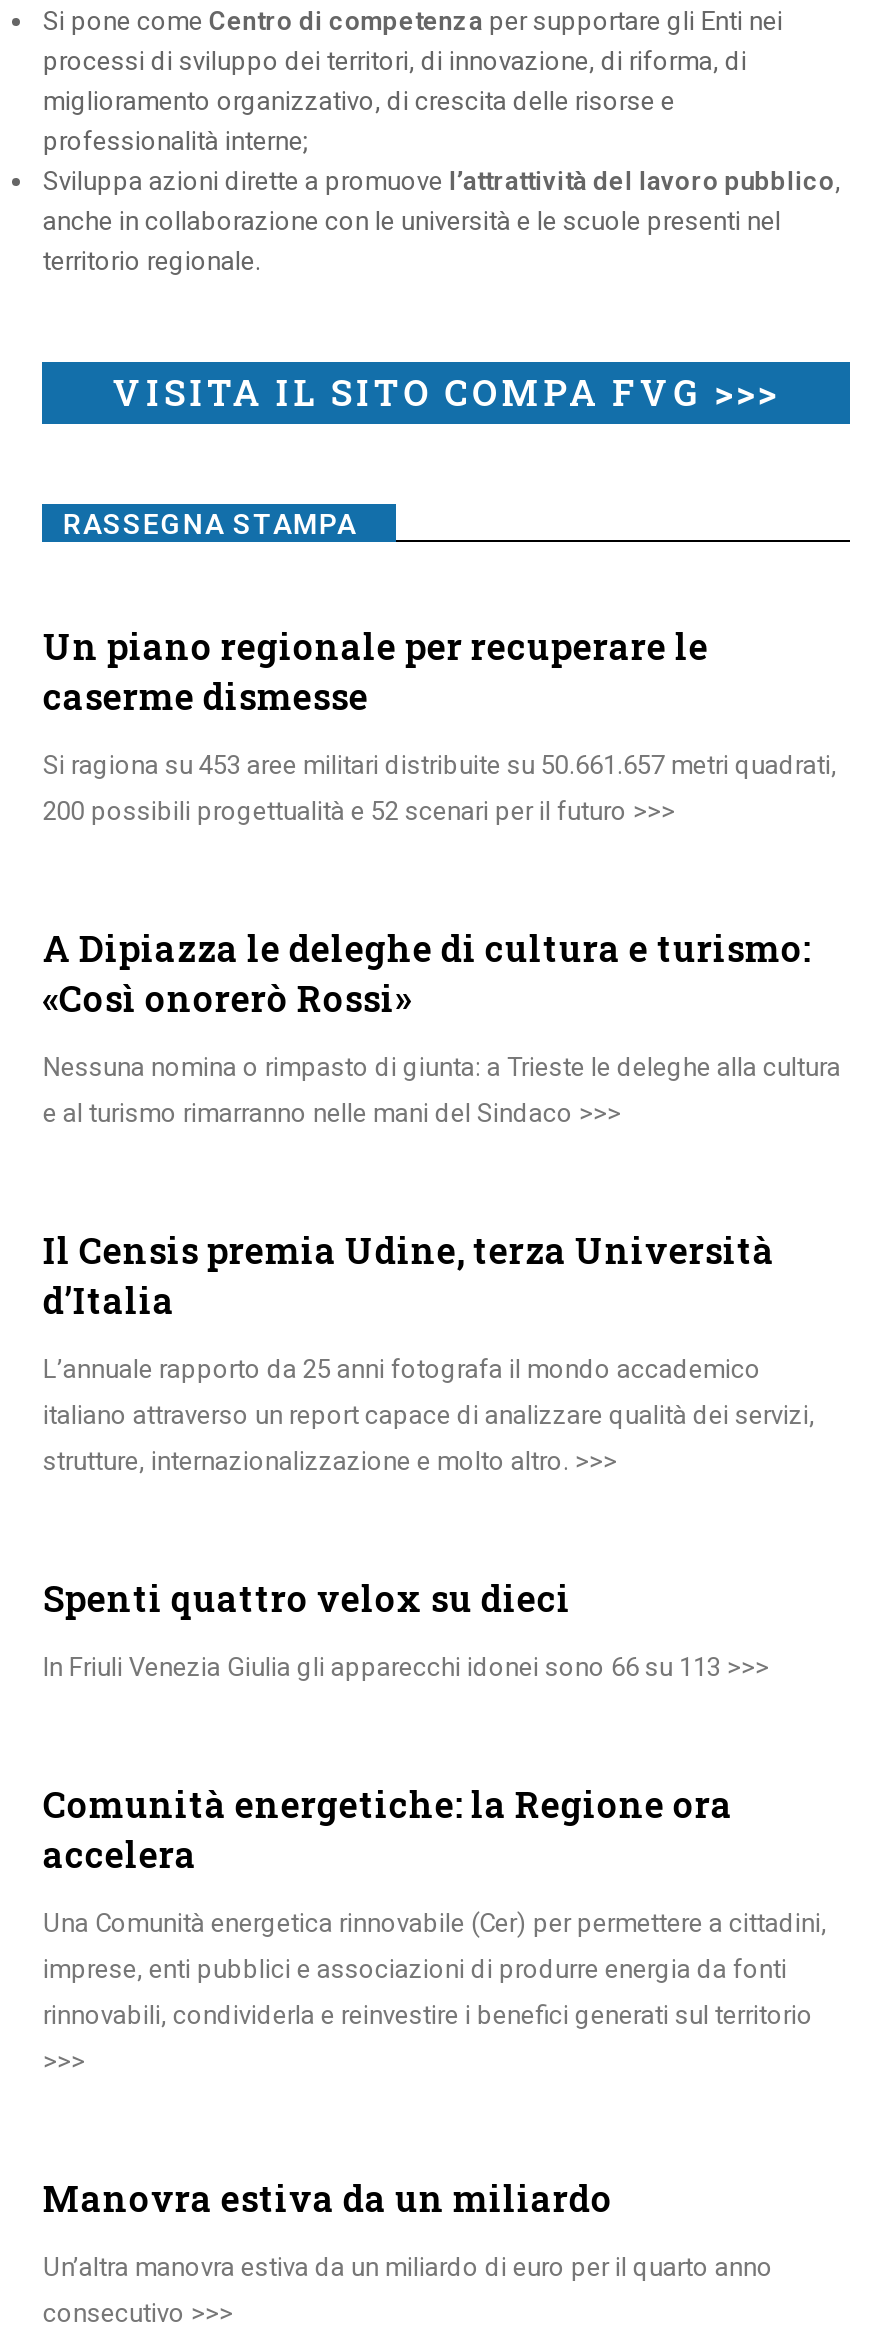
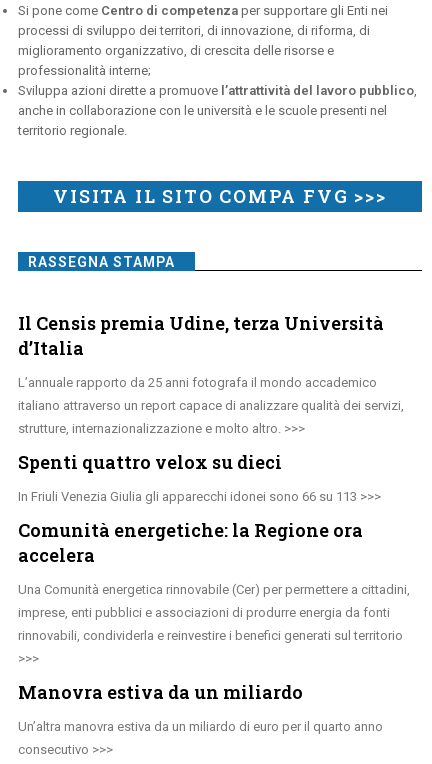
- Un piano regionale per recuperare le
- caserme dismesse
- Si ragiona su 453 aree militari distribuite su 50.661.657 metri quadrati,
- 200 possibili progettualità e 52 scenari per il futuro
- A Dipiazza le deleghe di cultura e turismo:
- «Così onorerò Rossi»
- Nessuna nomina o rimpasto di giunta: a Trieste le deleghe alla cultura
- e al turismo rimarranno nelle mani del Sindaco
